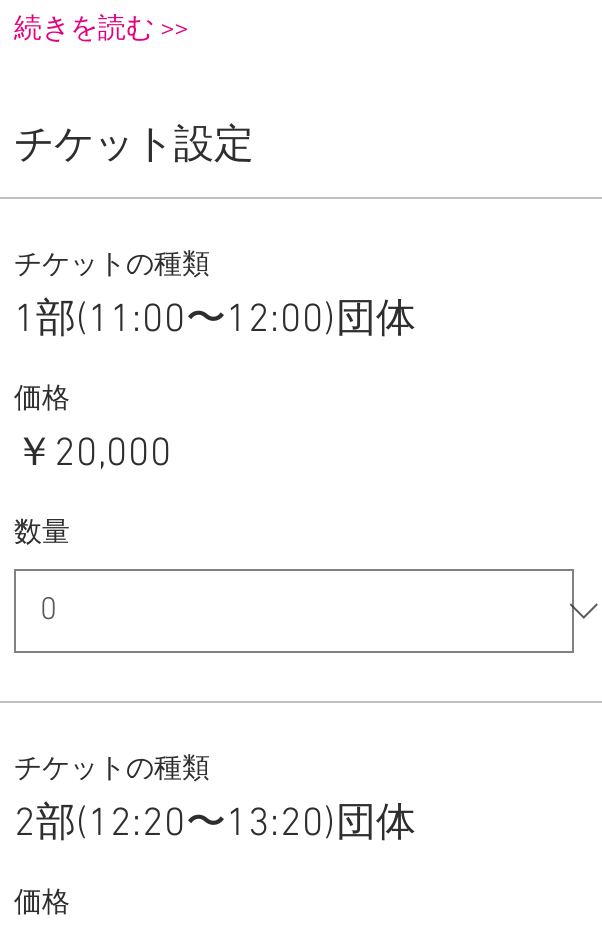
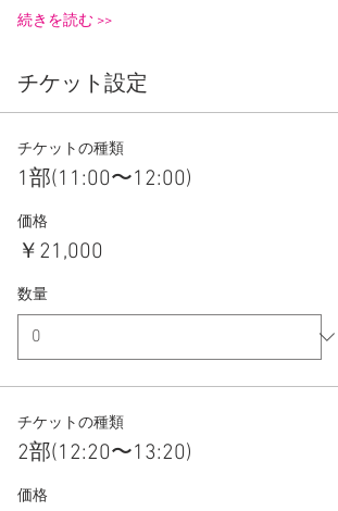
- 1部(11:00〜12:00)団体
+ 1部(11:00〜12:00)

- ￥20,000
+ ￥21,000

- 2部(12:20〜13:20)団体
+ 2部(12:20〜13:20)
